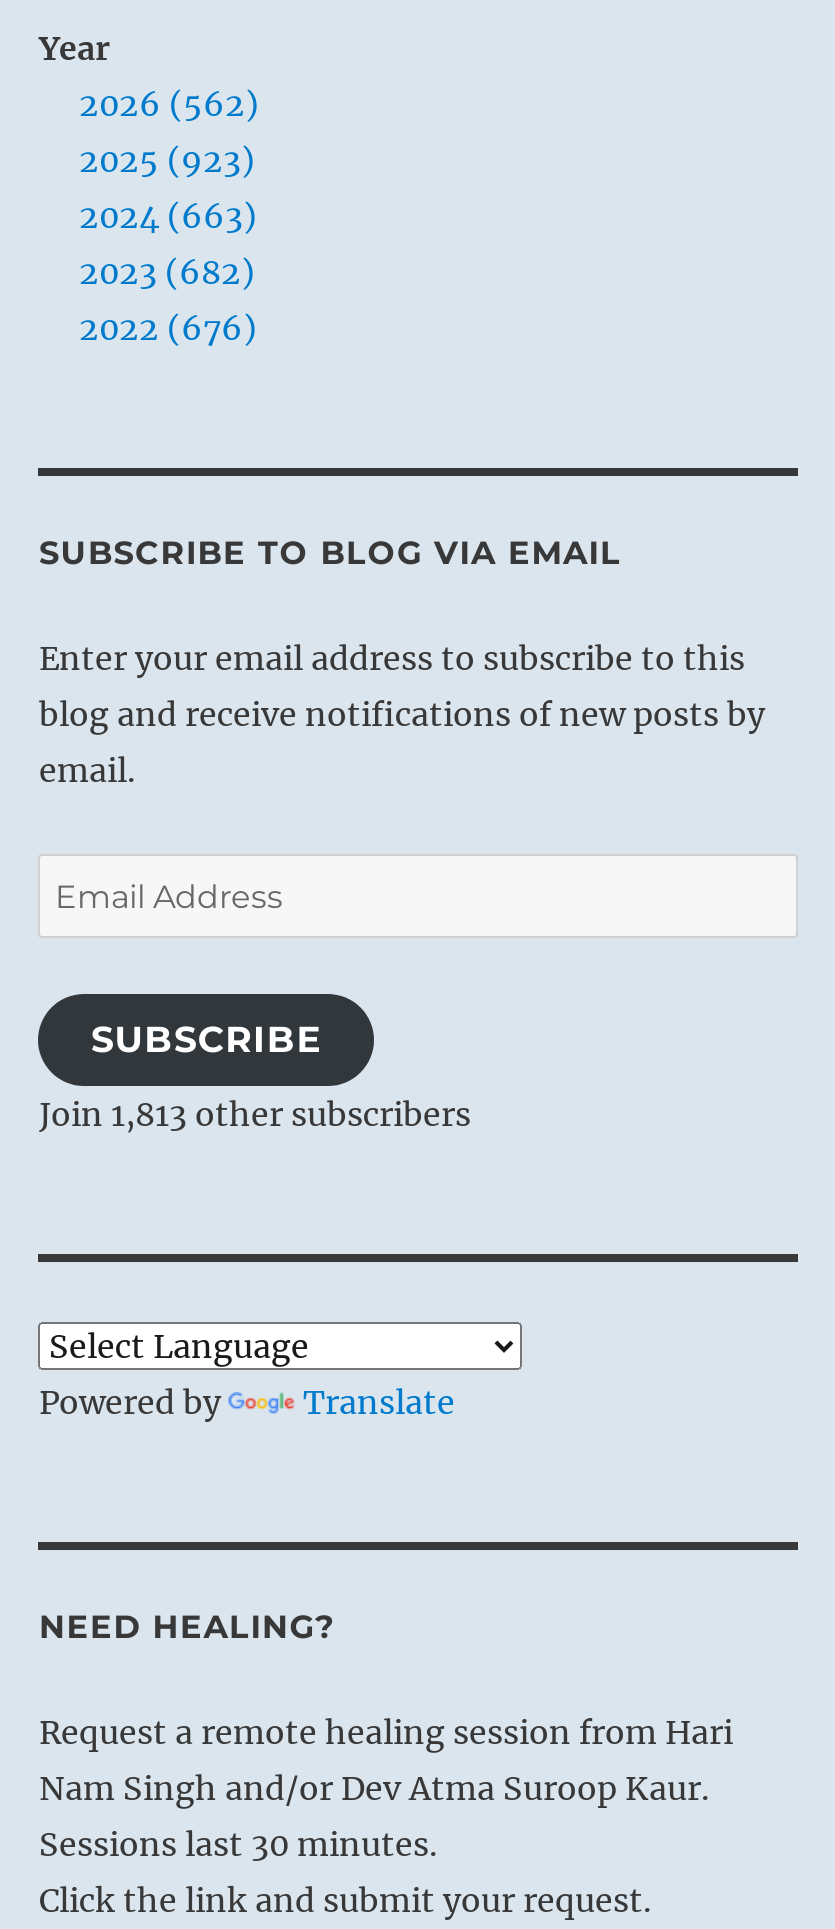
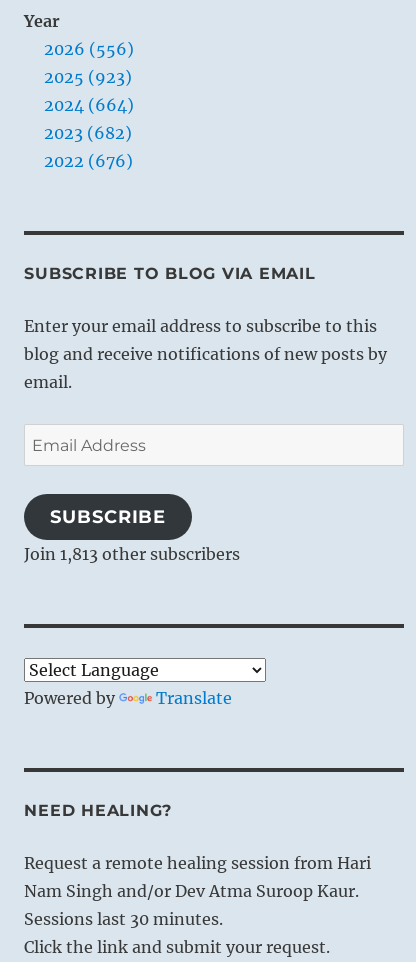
- 2026 (562)
+ 2026 (556)

- 2024 (663)
+ 2024 (664)
